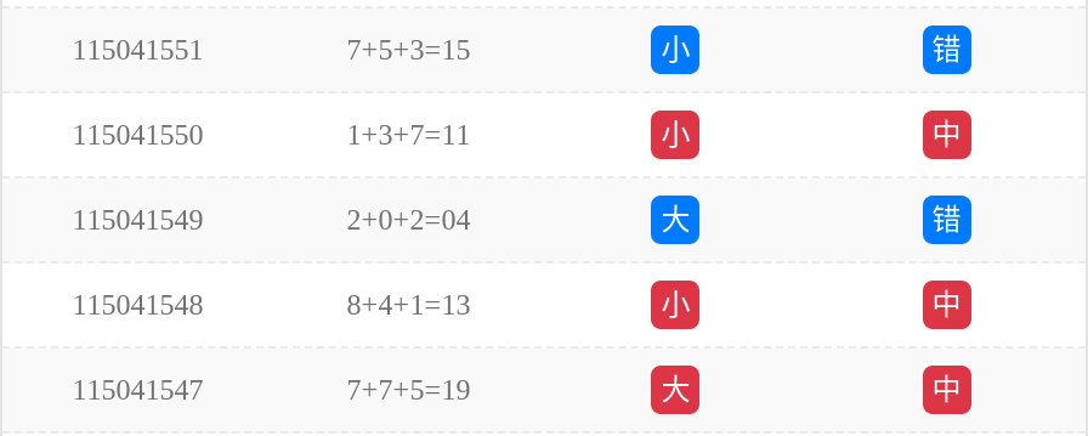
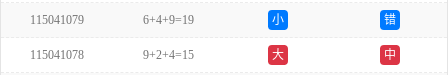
- 115041551
+ 115041079

- 7+5+3=15
+ 6+4+9=19

- 115041550
- 1+3+7=11
- 小
- 中
- 115041549
- 2+0+2=04
- 大
- 错
- 115041548
- 8+4+1=13
- 小
- 中
- 115041547
- 7+7+5=19
+ 115041078
+ 9+2+4=15
